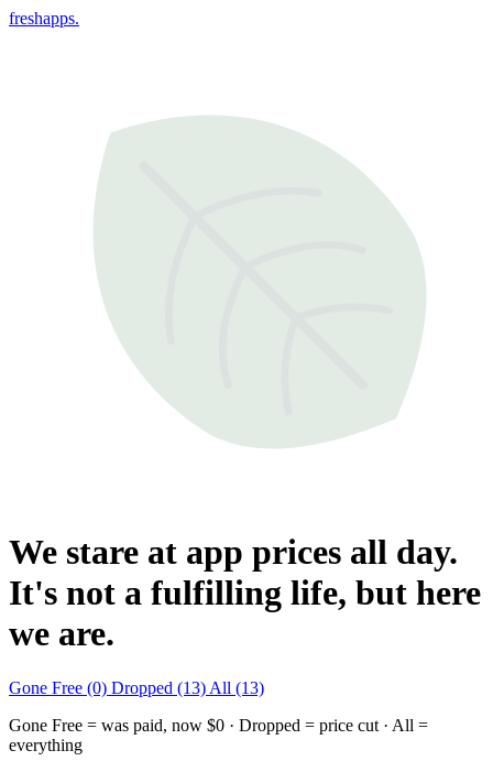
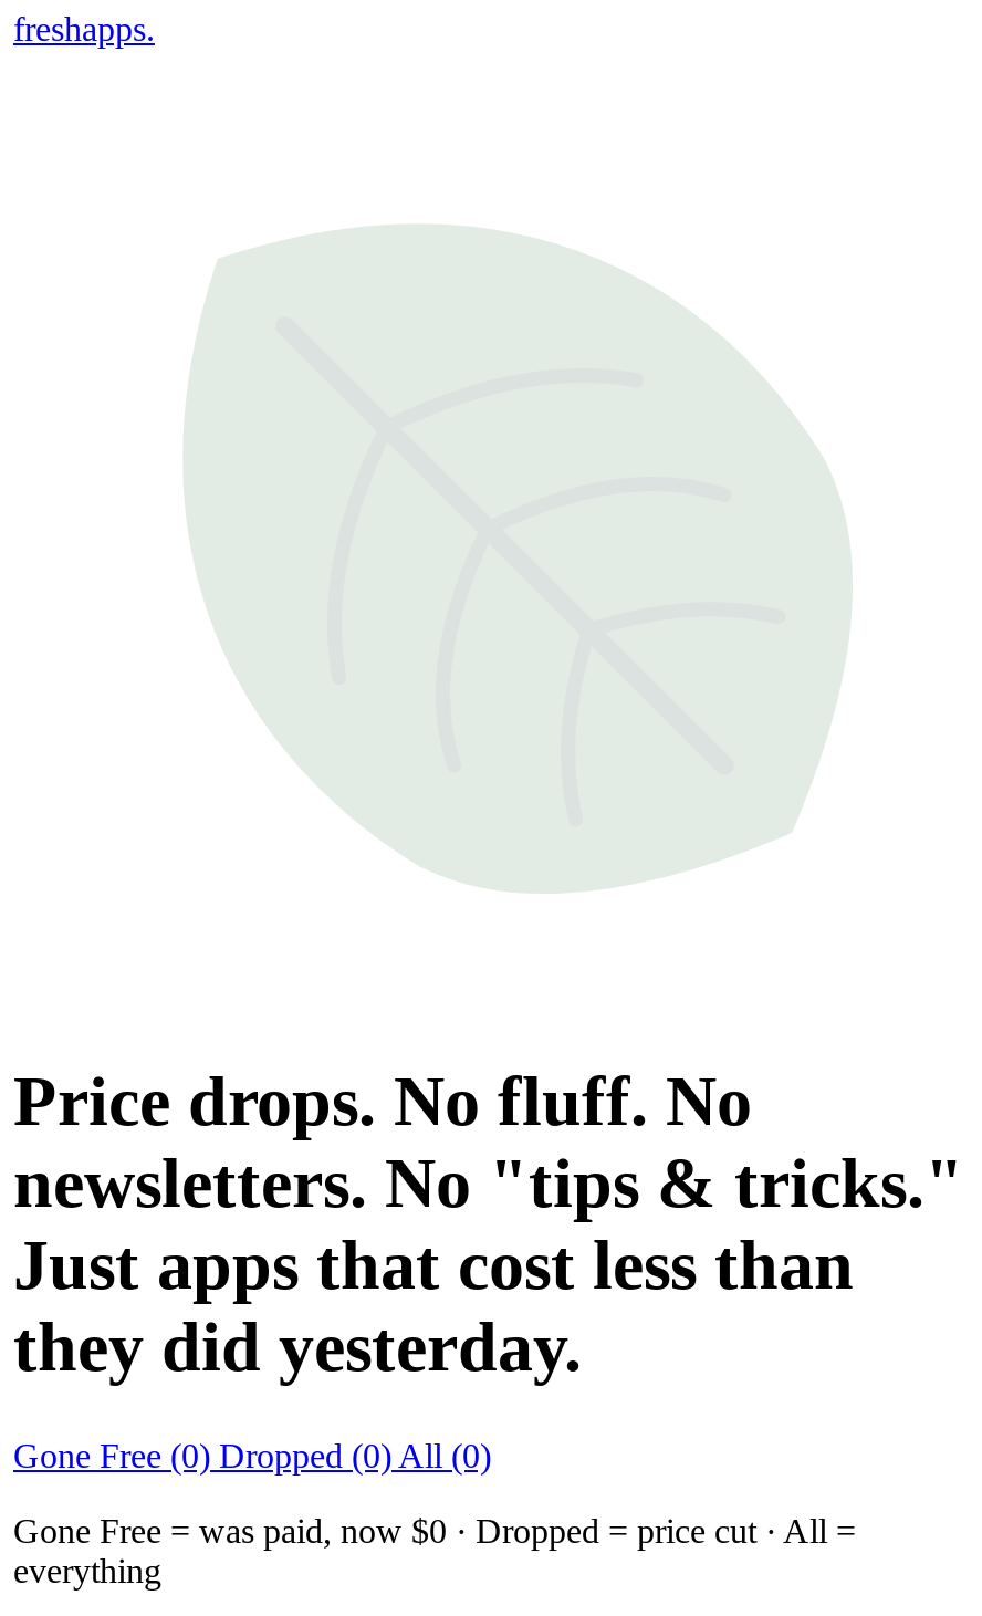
- We stare at app prices all day.
- It's not a fulfilling life, but here
- we are.
+ Price drops. No fluff. No
+ newsletters. No "tips & tricks."
+ Just apps that cost less than
+ they did yesterday.

- Gone Free (0) Dropped (13) All (13)
+ Gone Free (0) Dropped (0) All (0)
